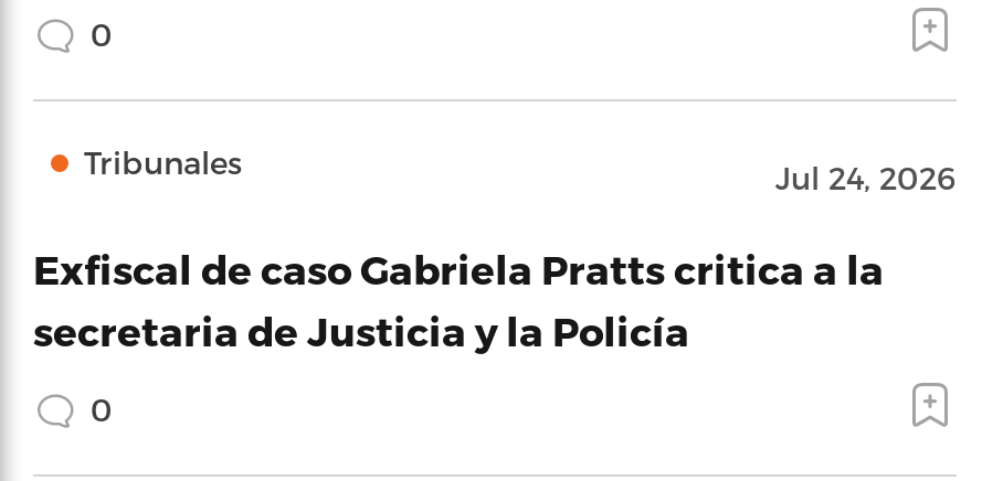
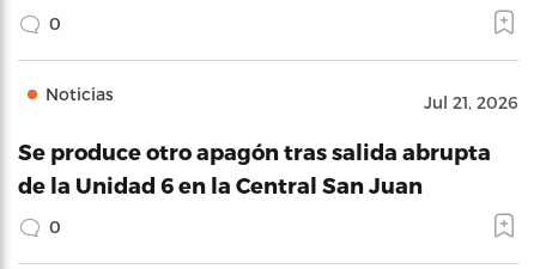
- Tribunales
- Jul 24, 2026
+ Noticias
+ Jul 21, 2026

- Exfiscal de caso Gabriela Pratts critica a la
- secretaria de Justicia y la Policía
+ Se produce otro apagón tras salida abrupta
+ de la Unidad 6 en la Central San Juan
